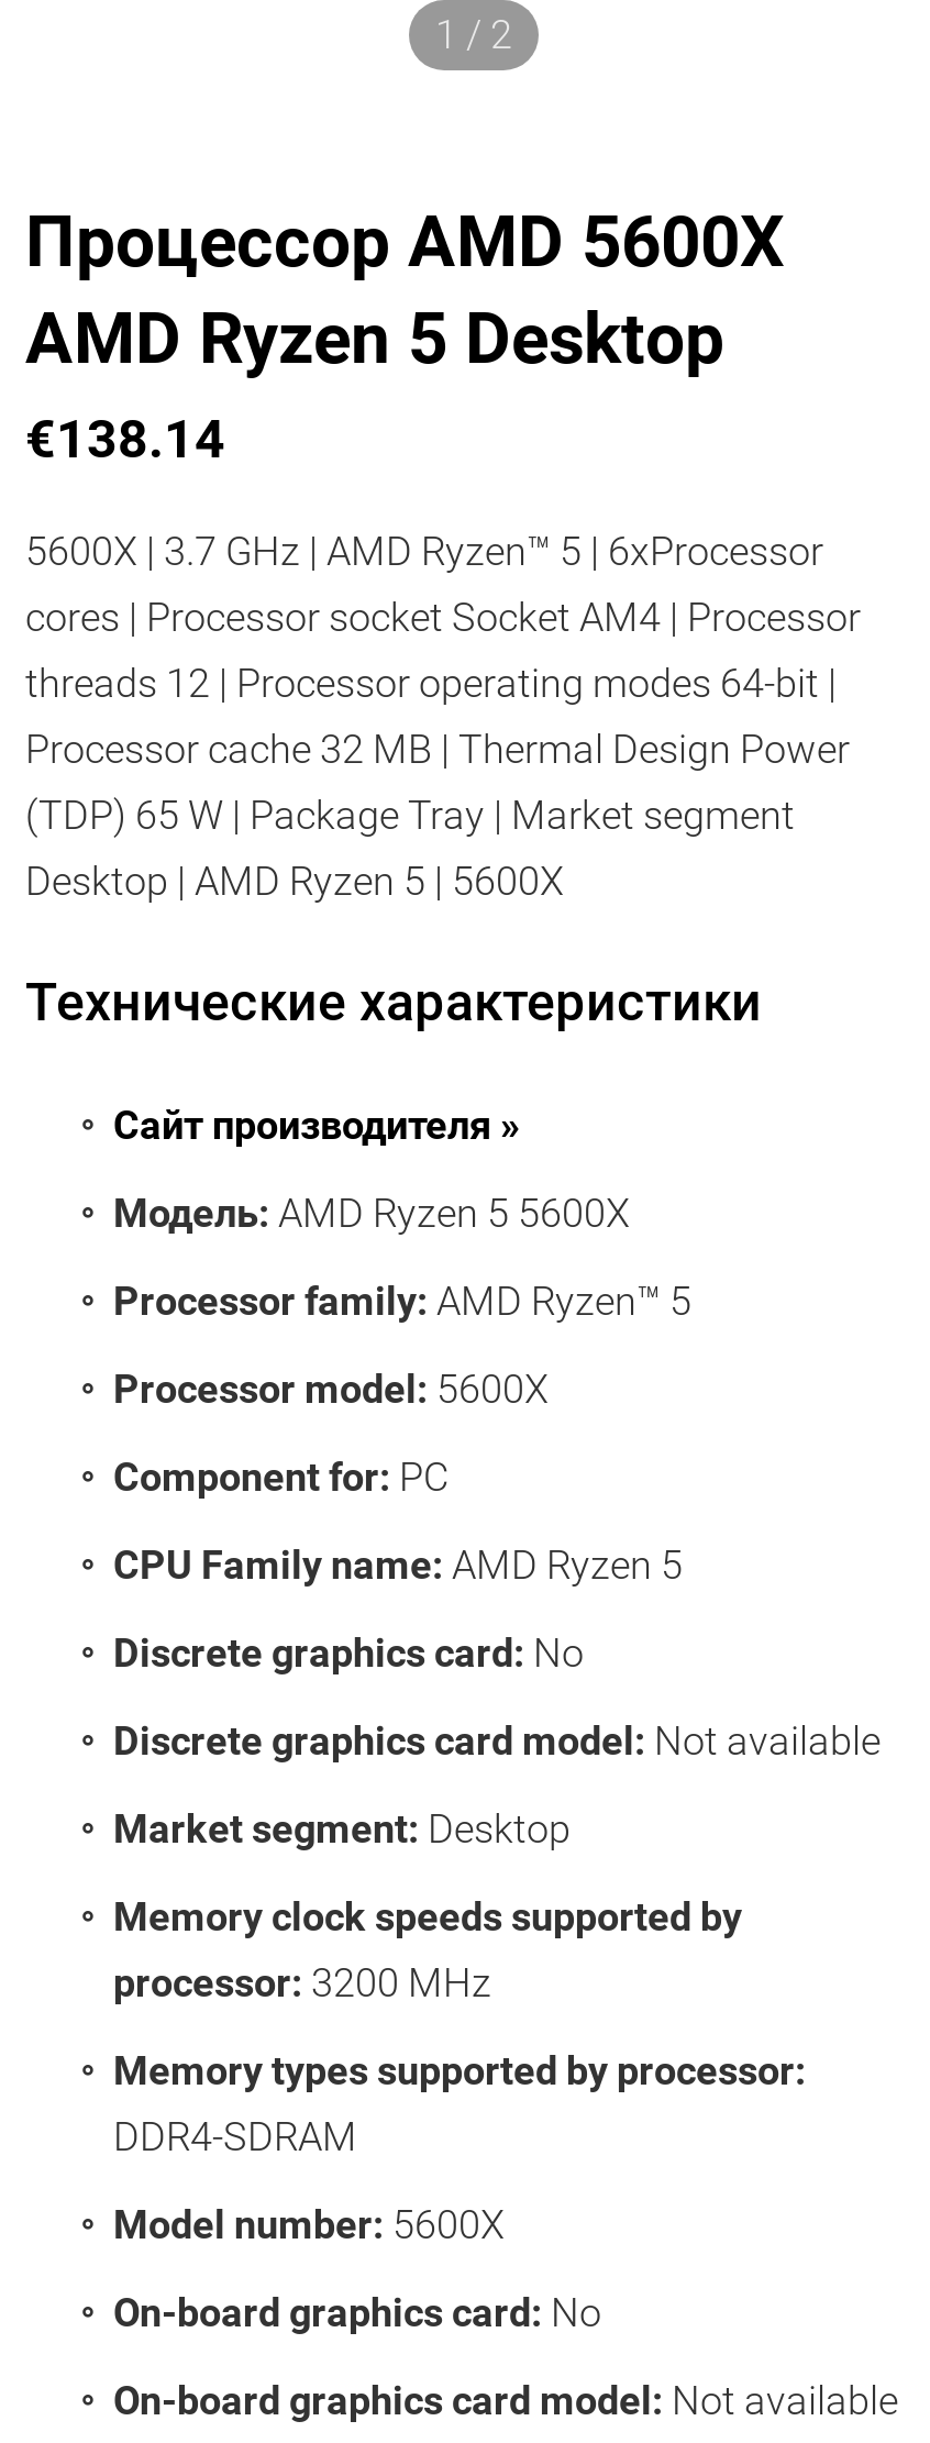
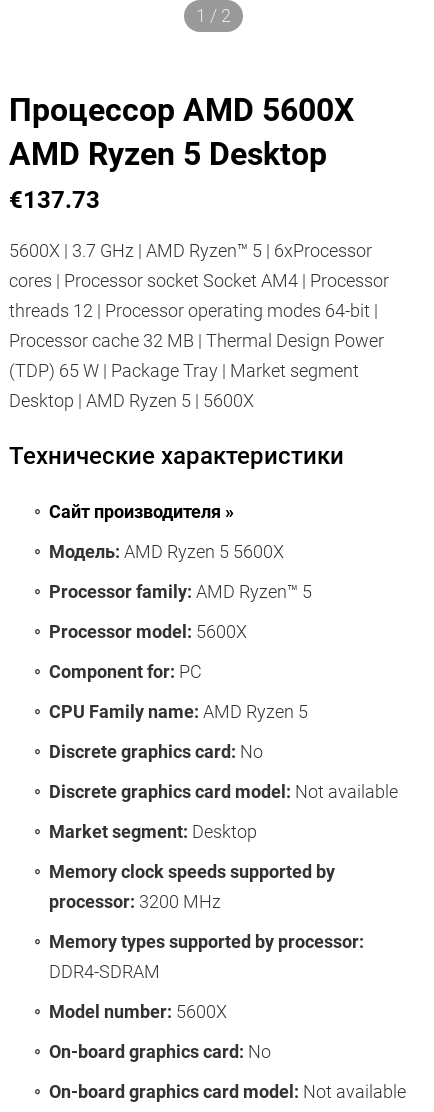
- €138.14
+ €137.73
